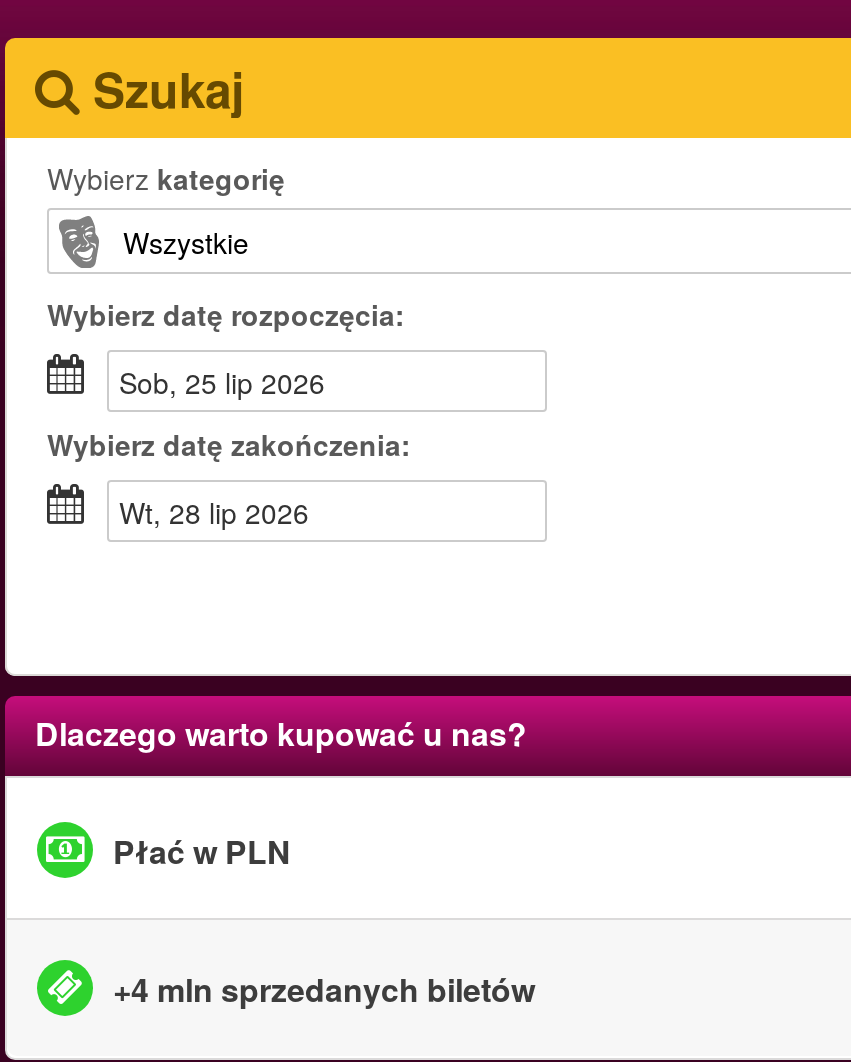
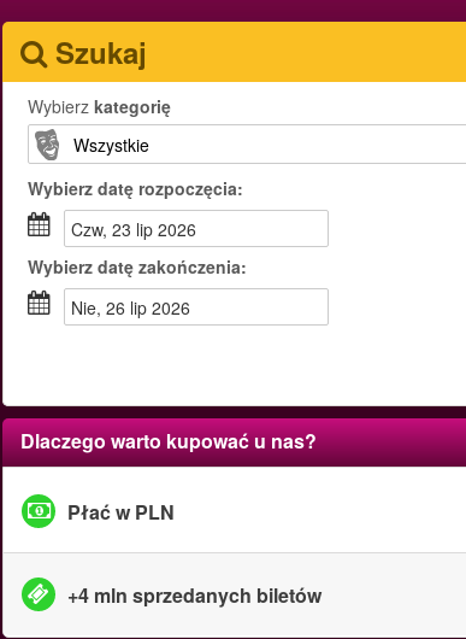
- sob, 25 lip 2026
+ czw, 23 lip 2026

- wt, 28 lip 2026
+ nie, 26 lip 2026
